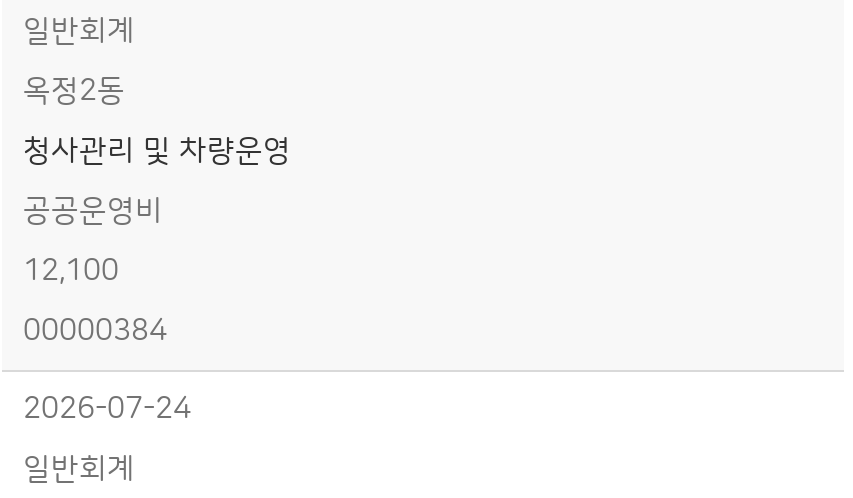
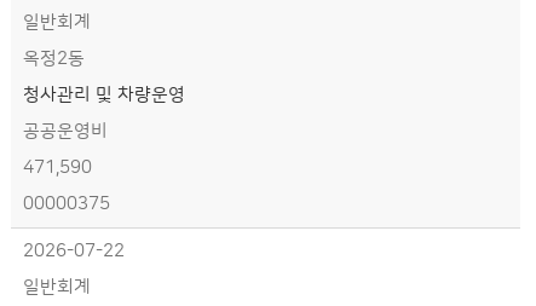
- 12,100
+ 471,590

- 00000384
+ 00000375

- 2026-07-24
+ 2026-07-22
